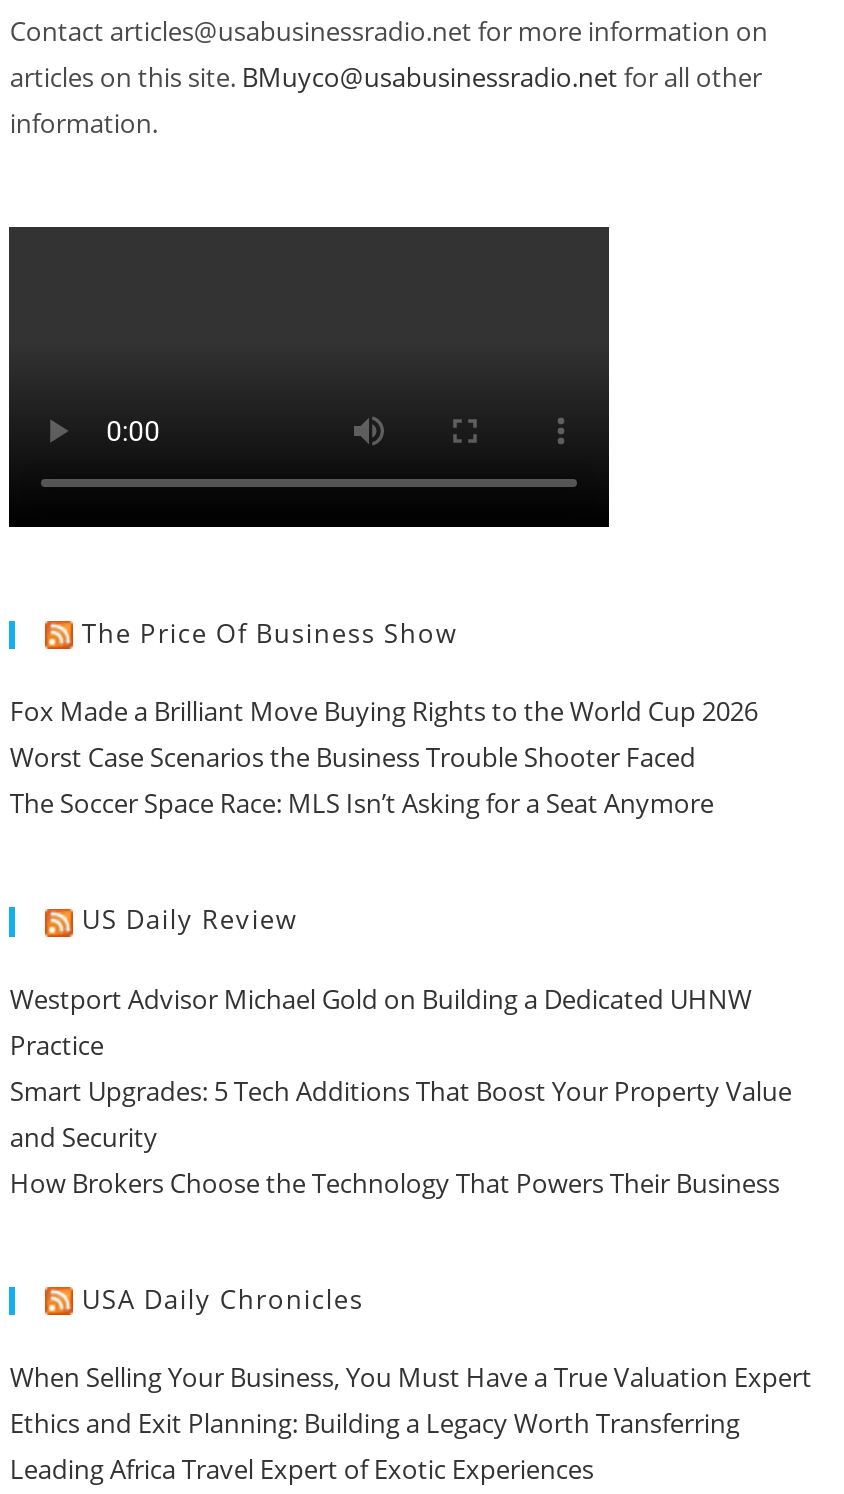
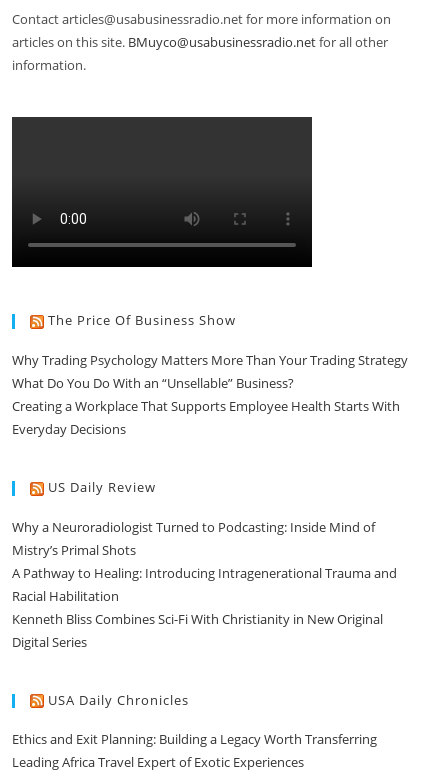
- Fox Made a Brilliant Move Buying Rights to the World Cup 2026
- Worst Case Scenarios the Business Trouble Shooter Faced
- The Soccer Space Race: MLS Isn’t Asking for a Seat Anymore
+ Why Trading Psychology Matters More Than Your Trading Strategy
+ What Do You Do With an “Unsellable” Business?
+ Creating a Workplace That Supports Employee Health Starts With
+ Everyday Decisions

- Westport Advisor Michael Gold on Building a Dedicated UHNW
- Practice
- Smart Upgrades: 5 Tech Additions That Boost Your Property Value
- and Security
- How Brokers Choose the Technology That Powers Their Business
+ Why a Neuroradiologist Turned to Podcasting: Inside Mind of
+ Mistry’s Primal Shots
+ A Pathway to Healing: Introducing Intragenerational Trauma and
+ Racial Habilitation
+ Kenneth Bliss Combines Sci-Fi With Christianity in New Original
+ Digital Series

moved down: USA Daily Chronicles

- When Selling Your Business, You Must Have a True Valuation Expert
